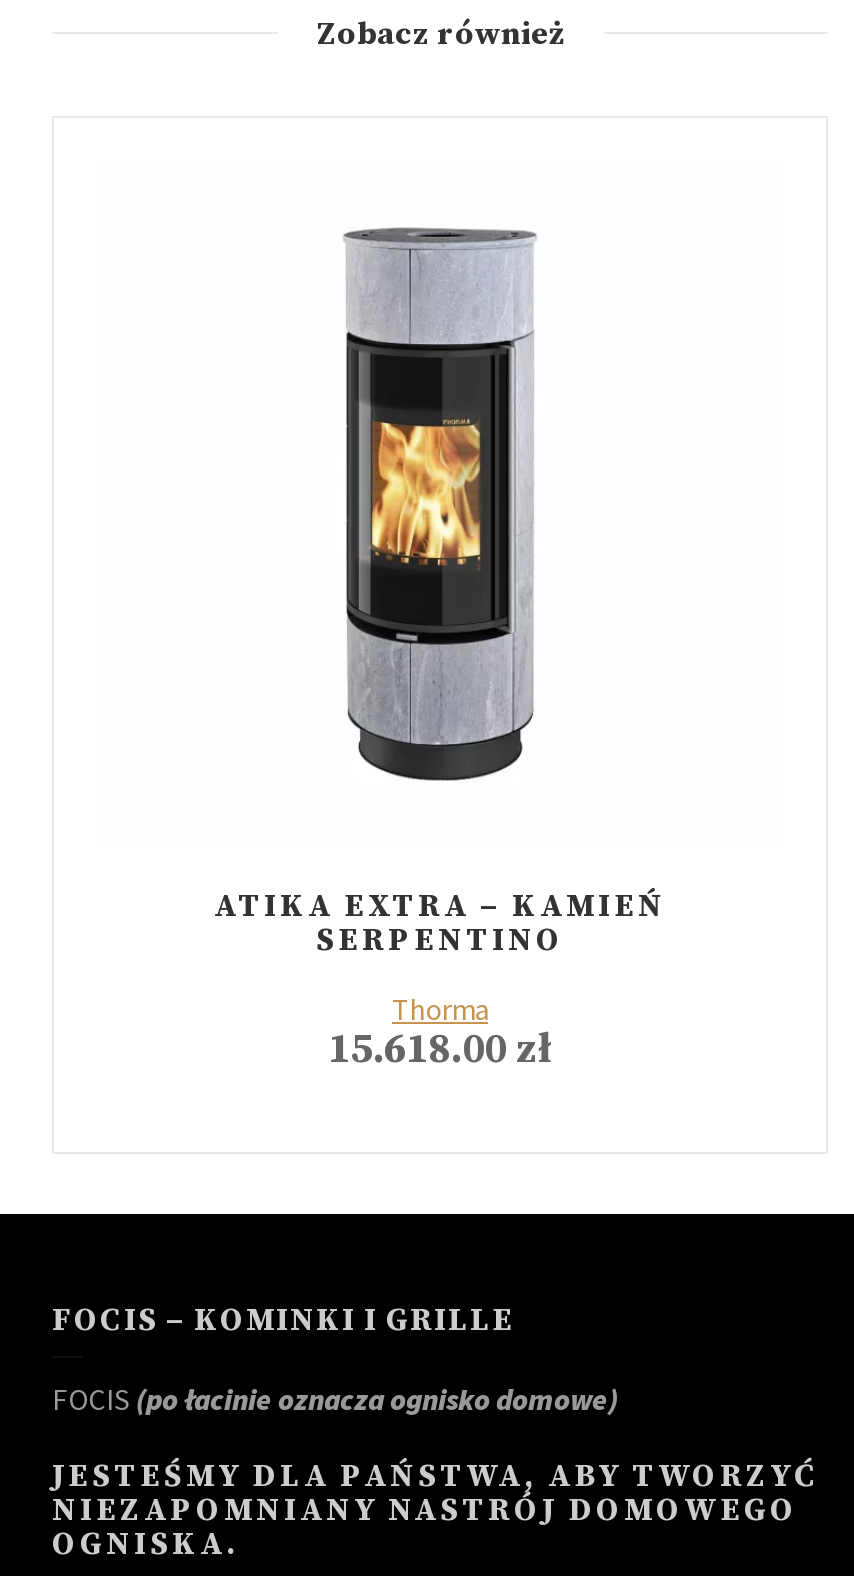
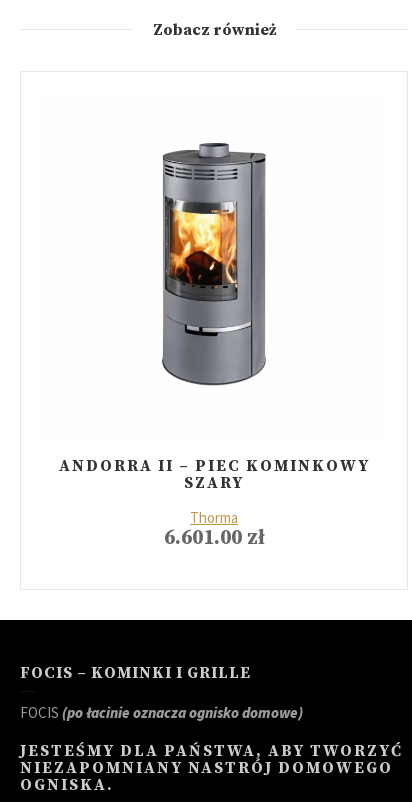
- [image]
+ [image]

- ATIKA EXTRA – KAMIEŃ
- SERPENTINO
+ ANDORRA II – PIEC KOMINKOWY
+ SZARY

- 15.618.00 zł
+ 6.601.00 zł
